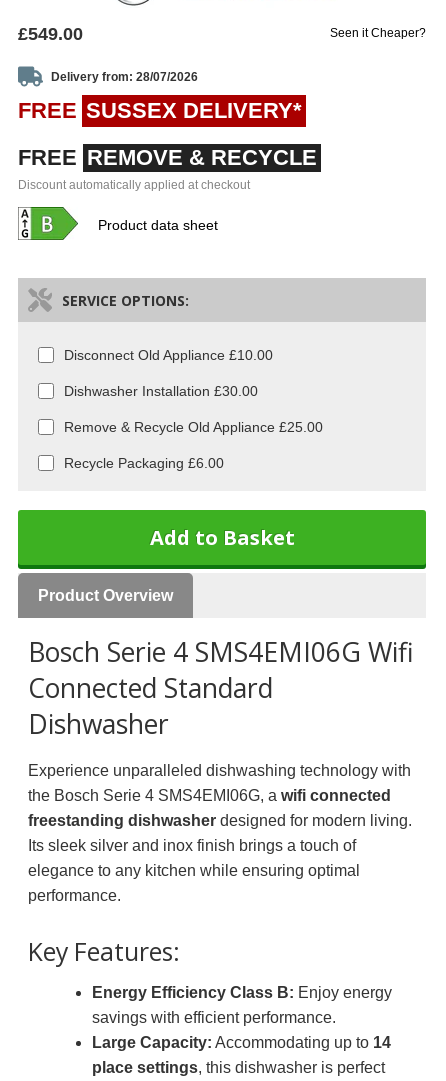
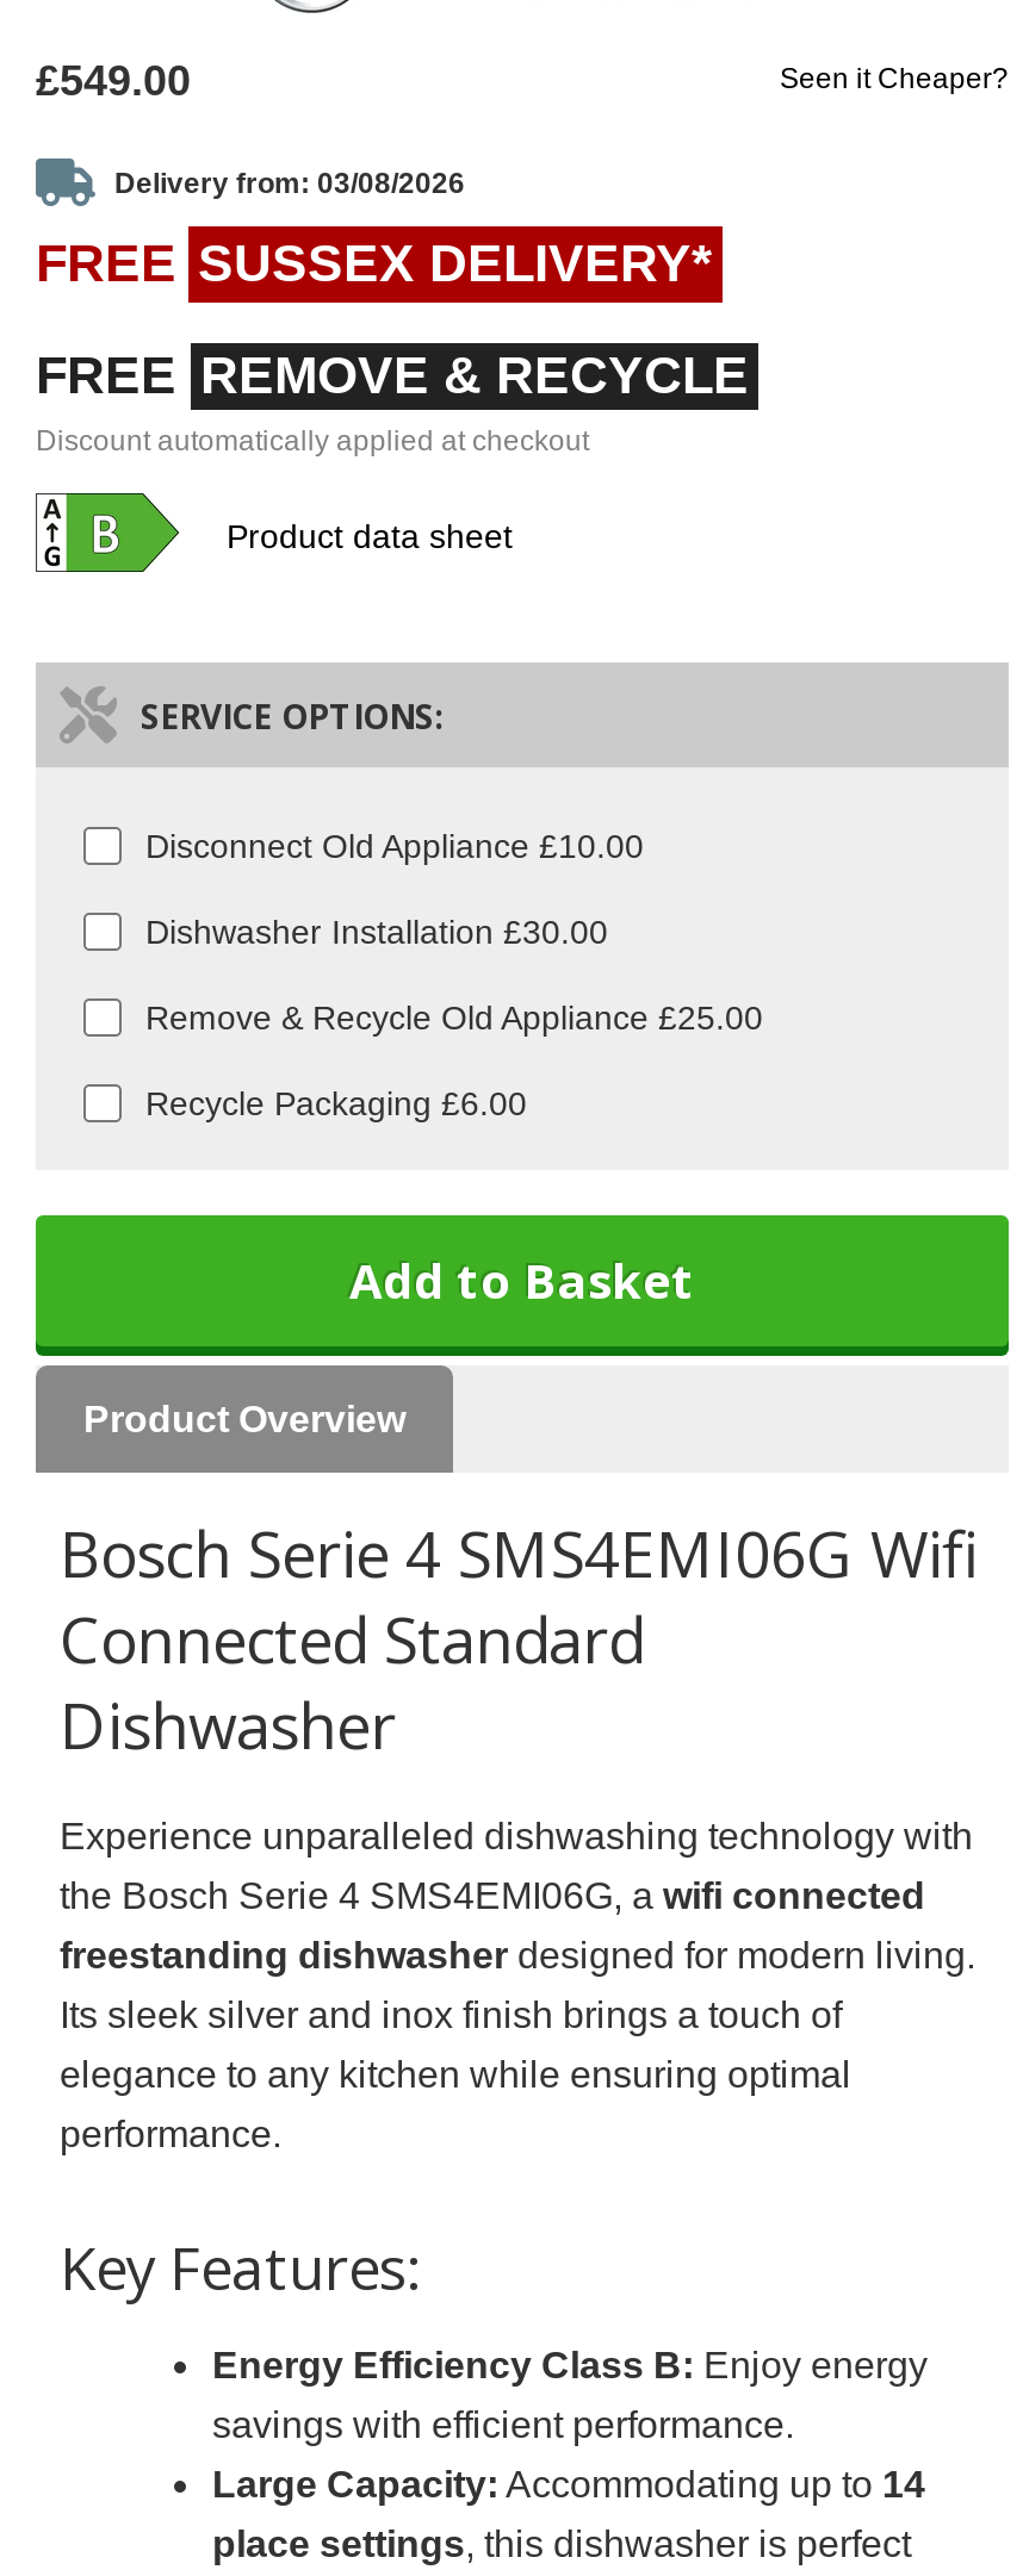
- Delivery from: 28/07/2026
+ Delivery from: 03/08/2026
